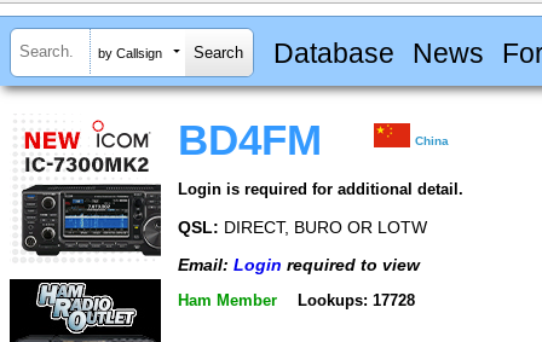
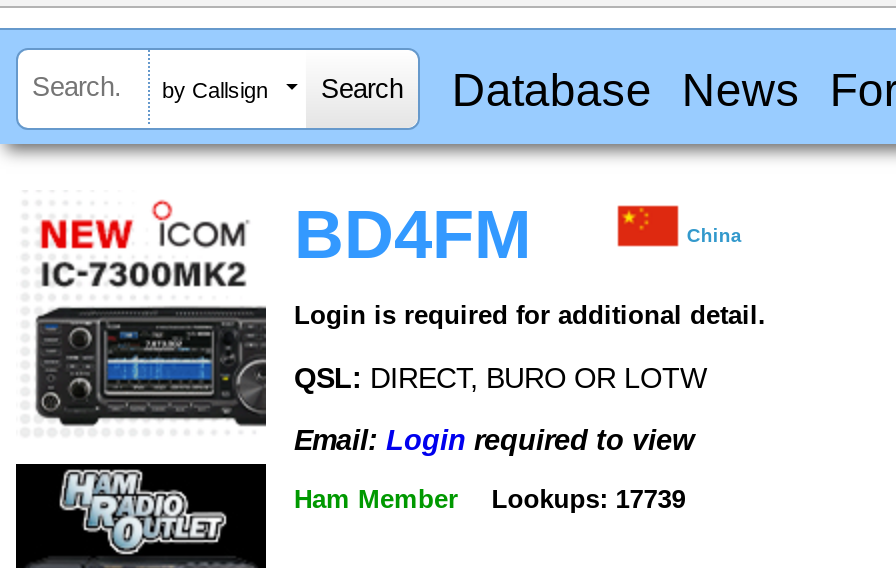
- Ham Member Lookups: 17728
+ Ham Member Lookups: 17739
